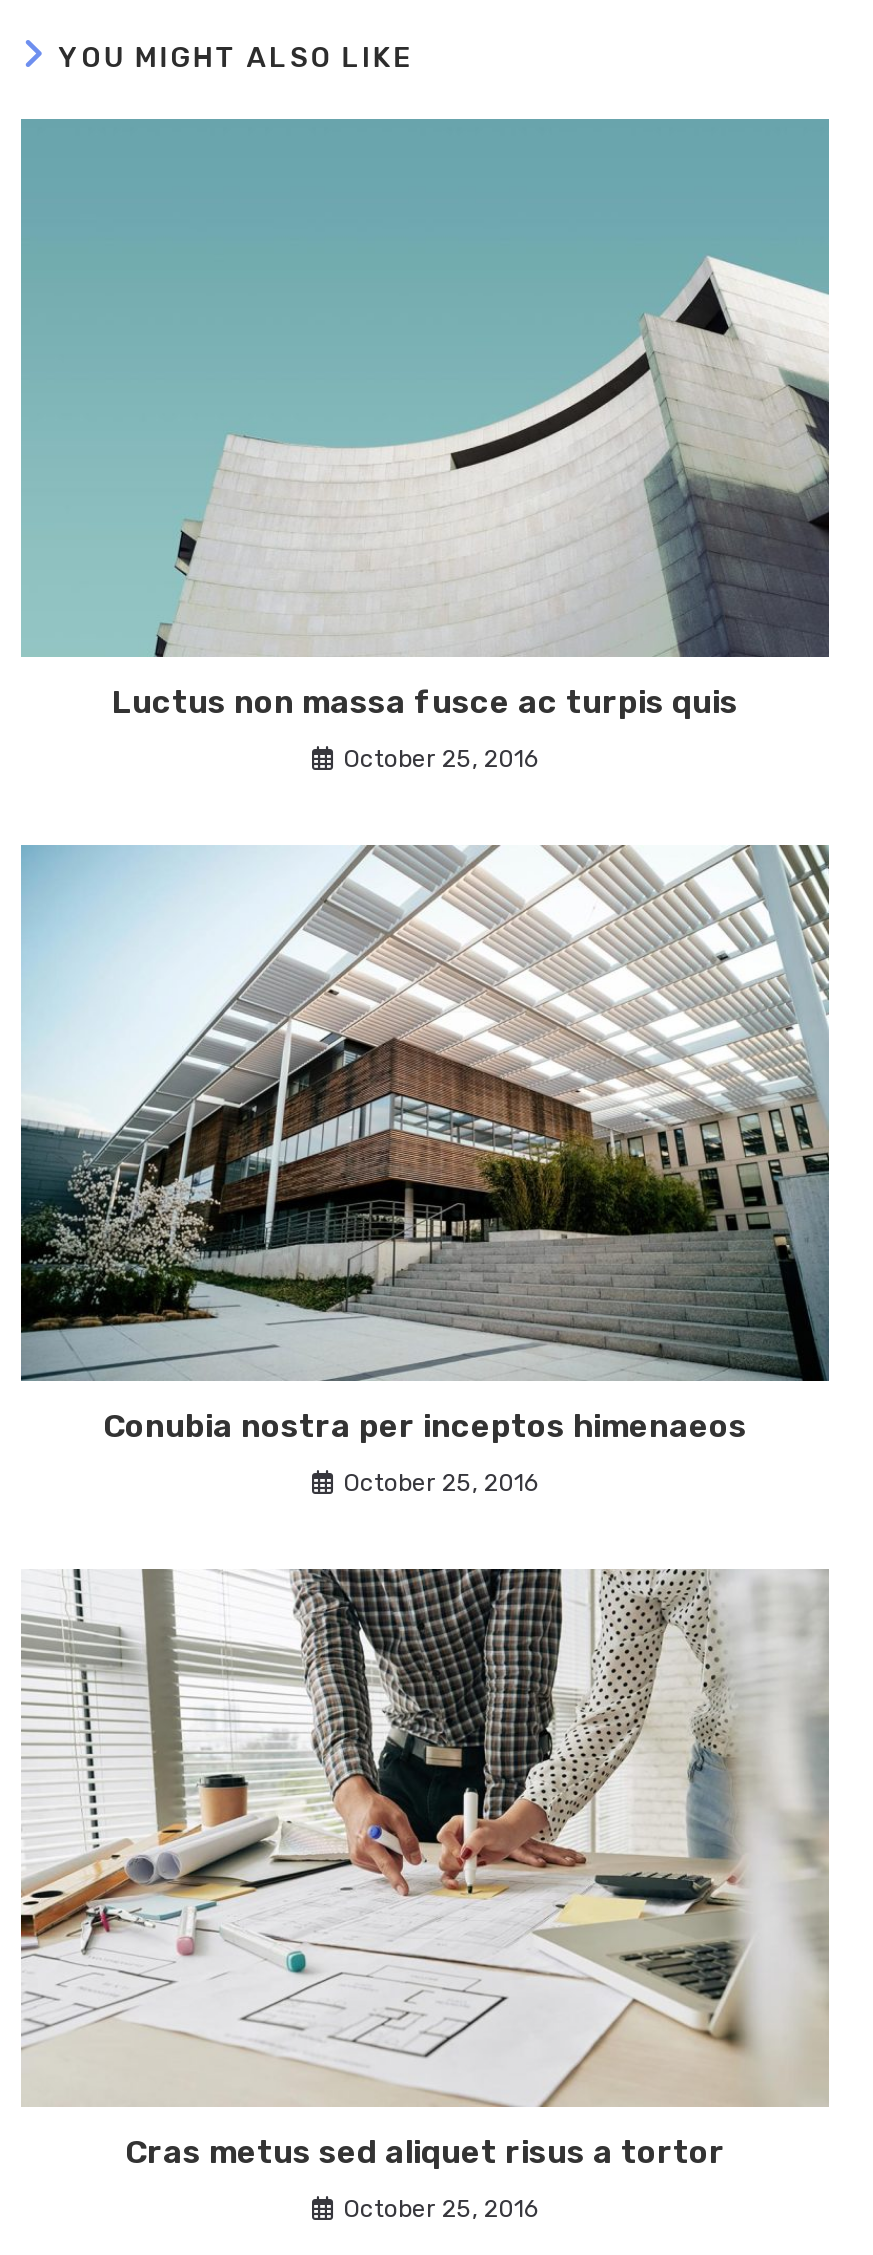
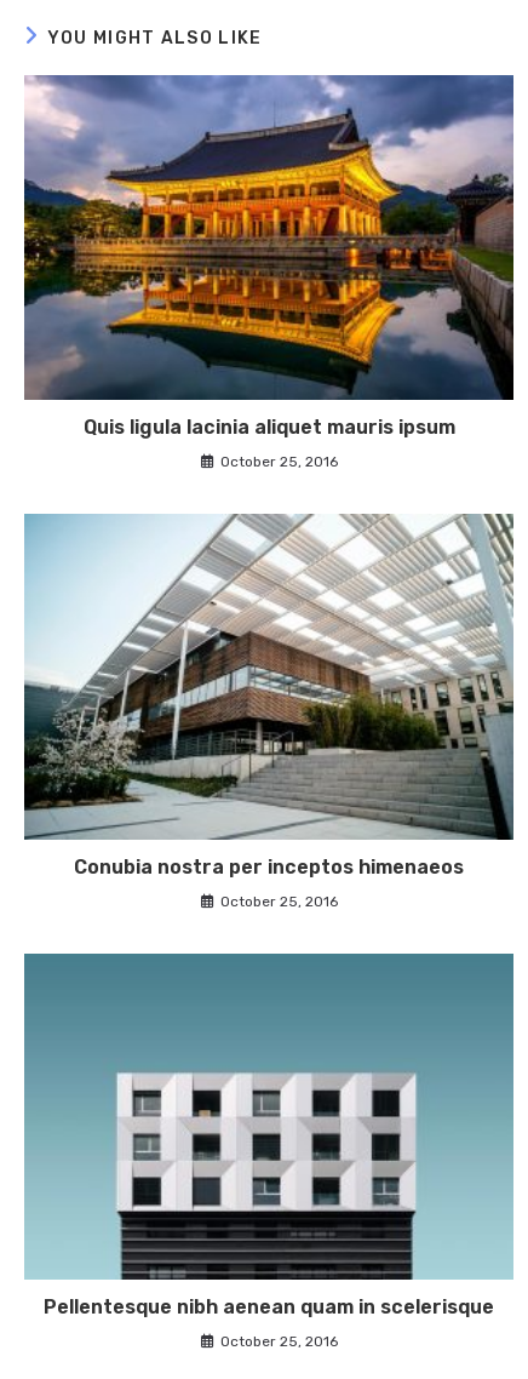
- [image]
- Luctus non massa fusce ac turpis quis
+ [image]
+ Quis ligula lacinia aliquet mauris ipsum

- [image]
- Cras metus sed aliquet risus a tortor
+ [image]
+ Pellentesque nibh aenean quam in scelerisque
